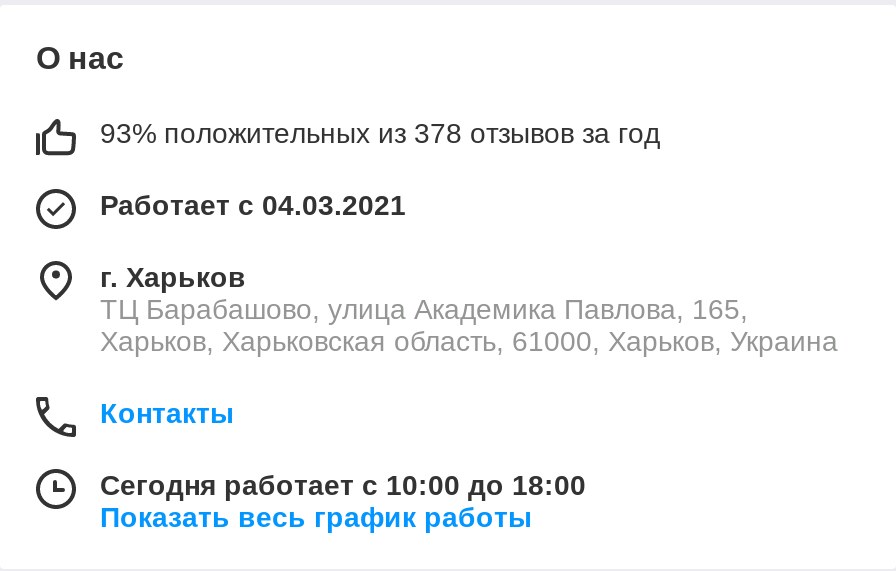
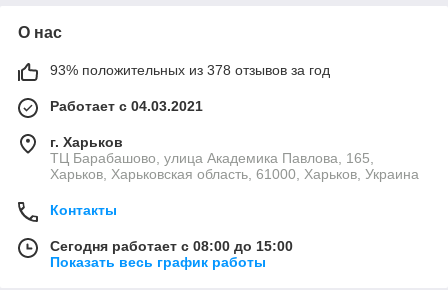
- Сегодня работает с 10:00 до 18:00
+ Сегодня работает с 08:00 до 15:00
